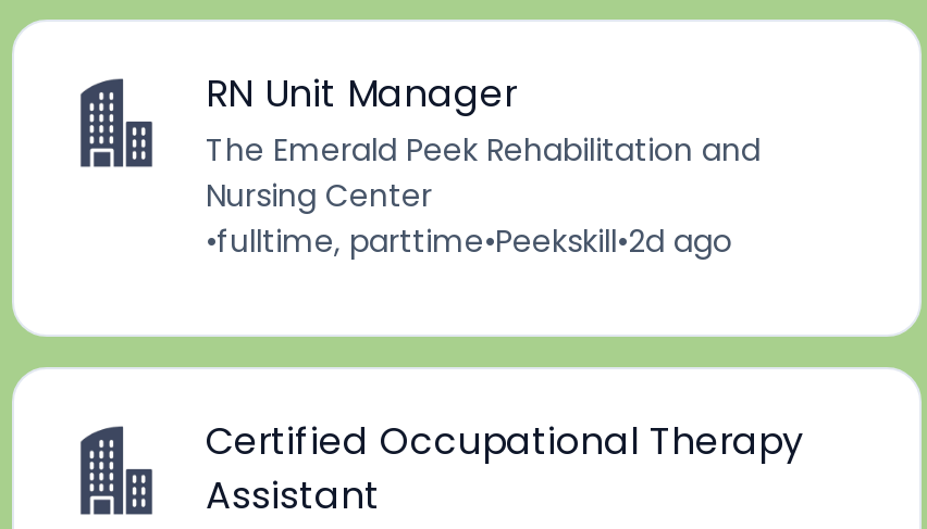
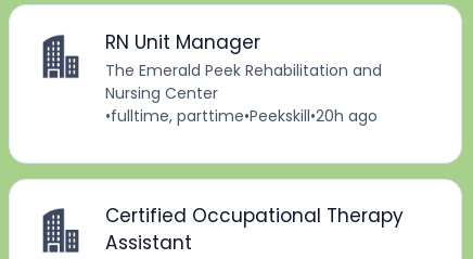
- •fulltime, parttime•Peekskill•2d ago
+ •fulltime, parttime•Peekskill•20h ago
